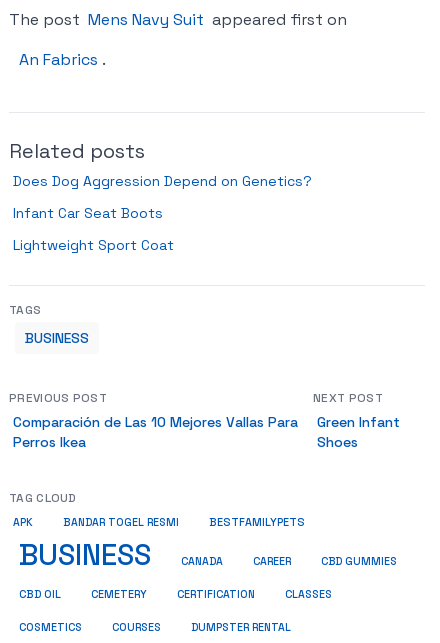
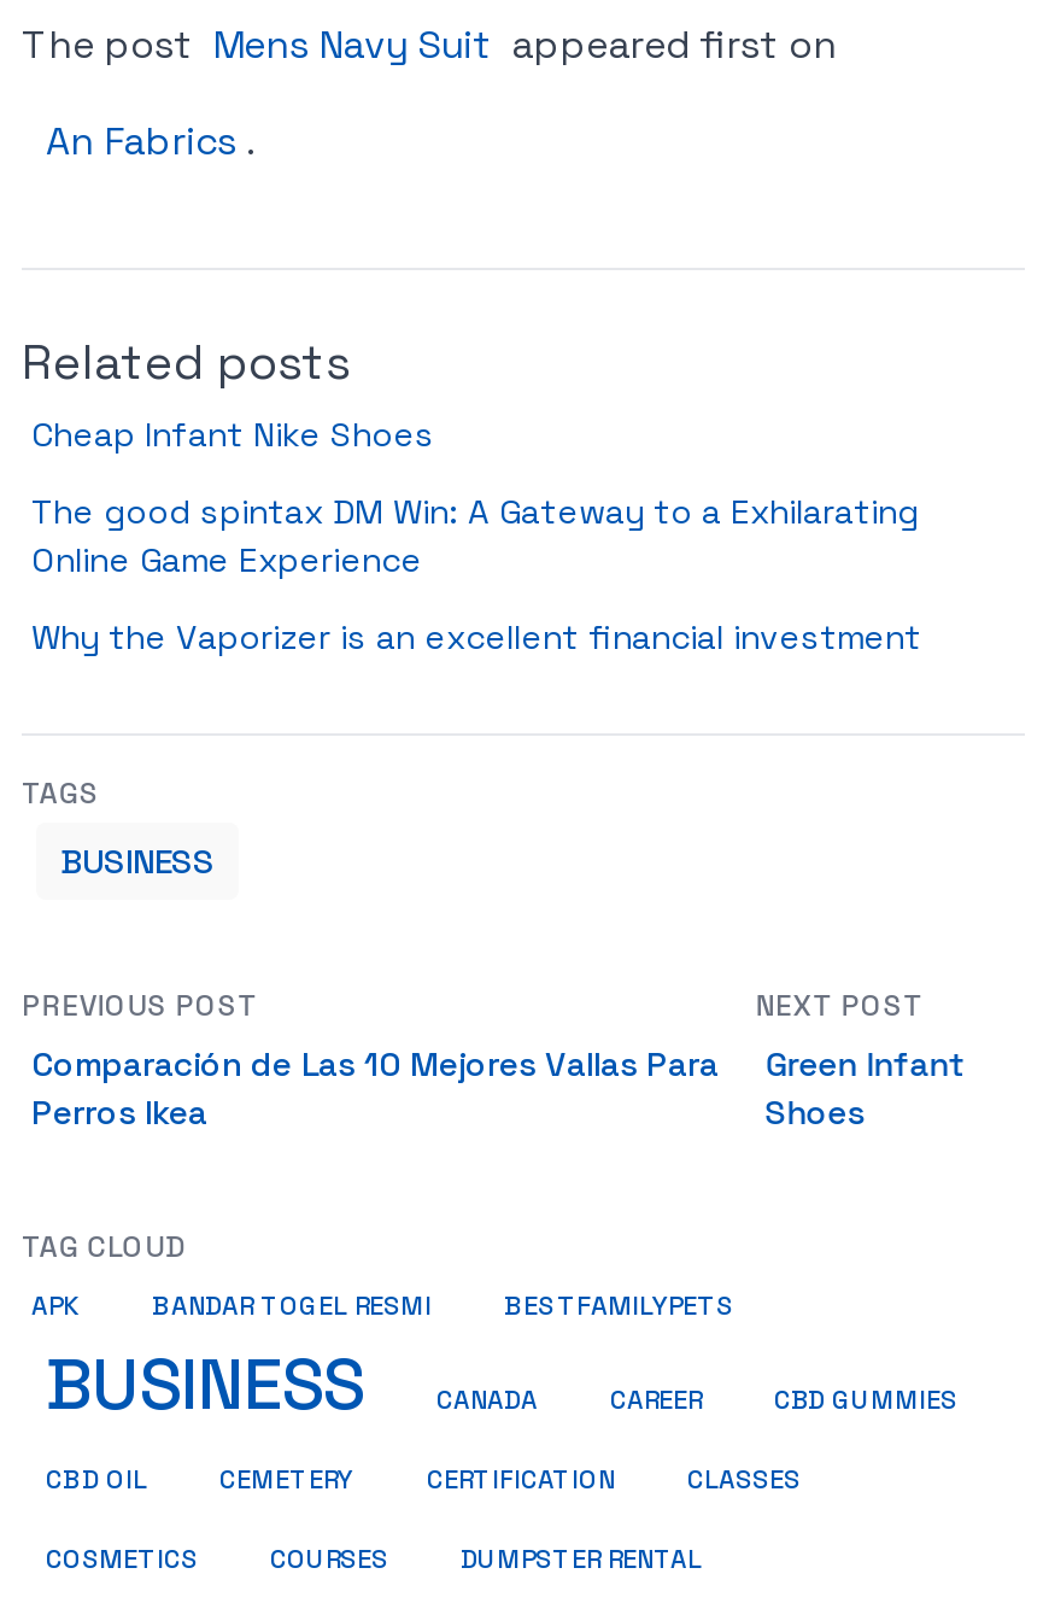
- Does Dog Aggression Depend on Genetics?
+ Cheap Infant Nike Shoes

- Infant Car Seat Boots
+ The good spintax DM Win: A Gateway to a Exhilarating
+ Online Game Experience

- Lightweight Sport Coat
+ Why the Vaporizer is an excellent financial investment
